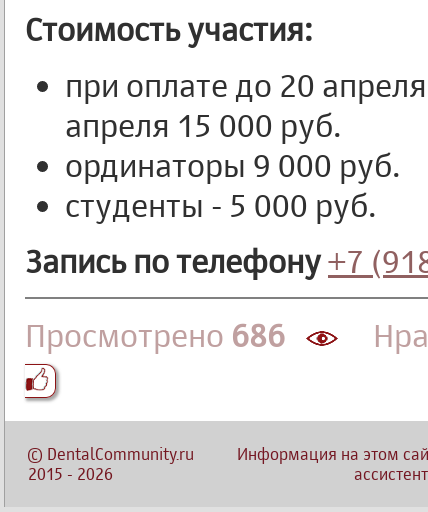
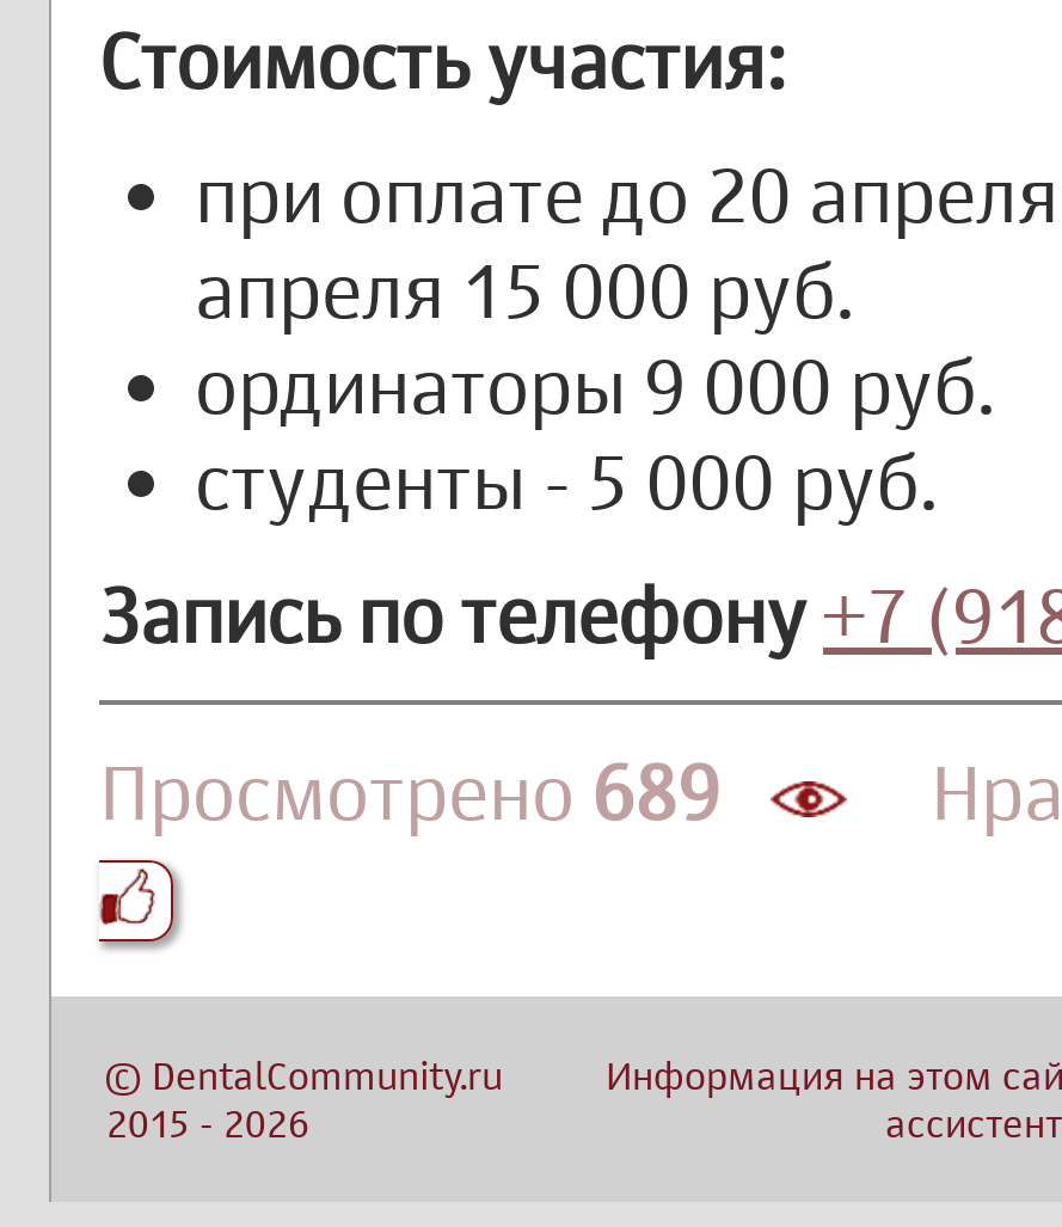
- Просмотрено 686
+ Просмотрено 689
